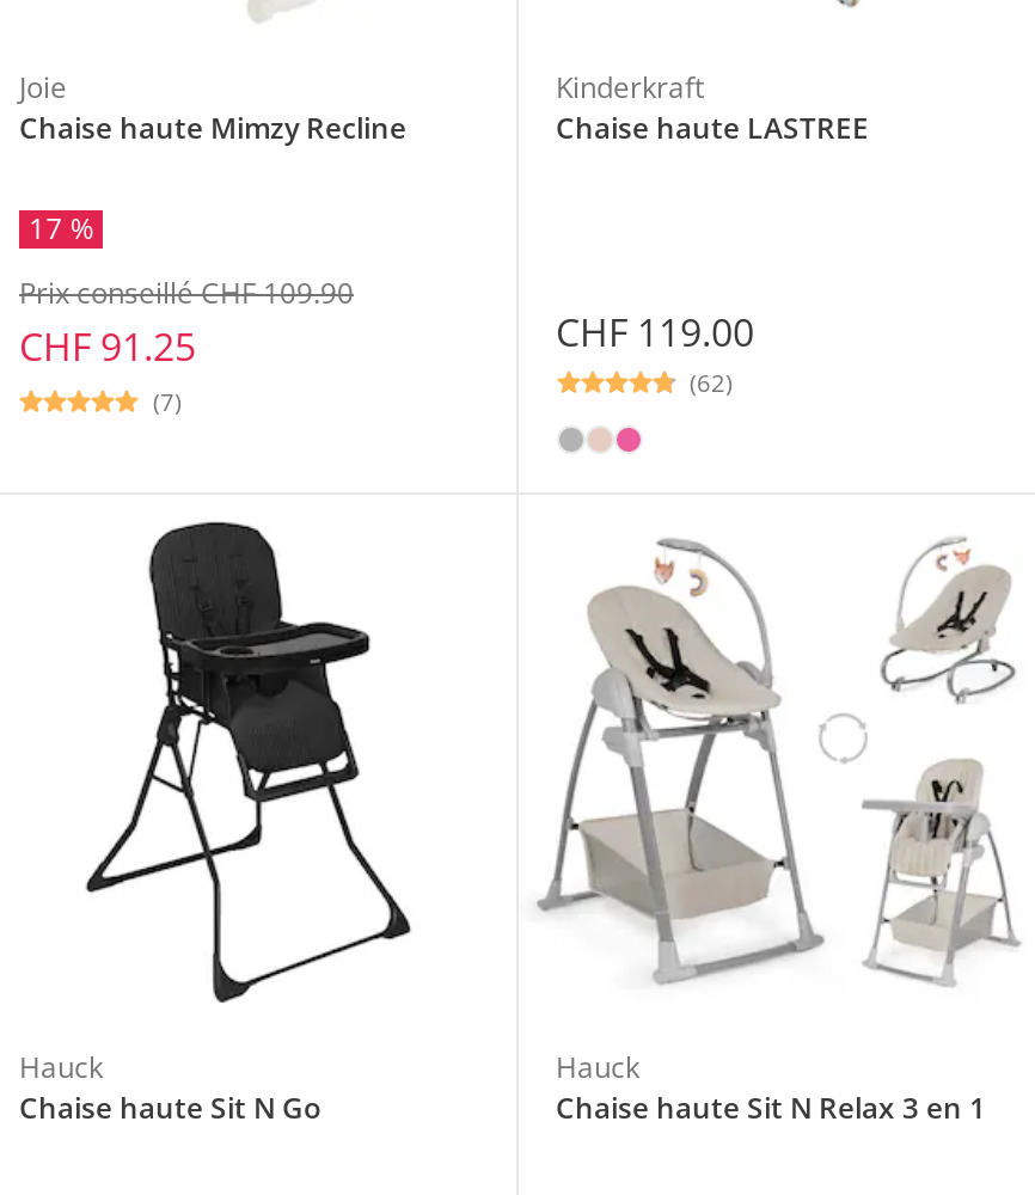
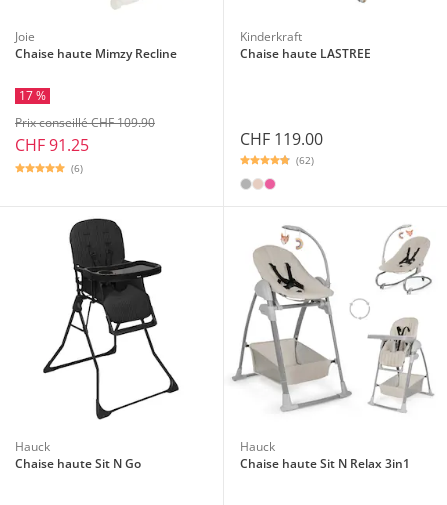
- (7)
+ (6)

- Chaise haute Sit N Relax 3 en 1
+ Chaise haute Sit N Relax 3in1
